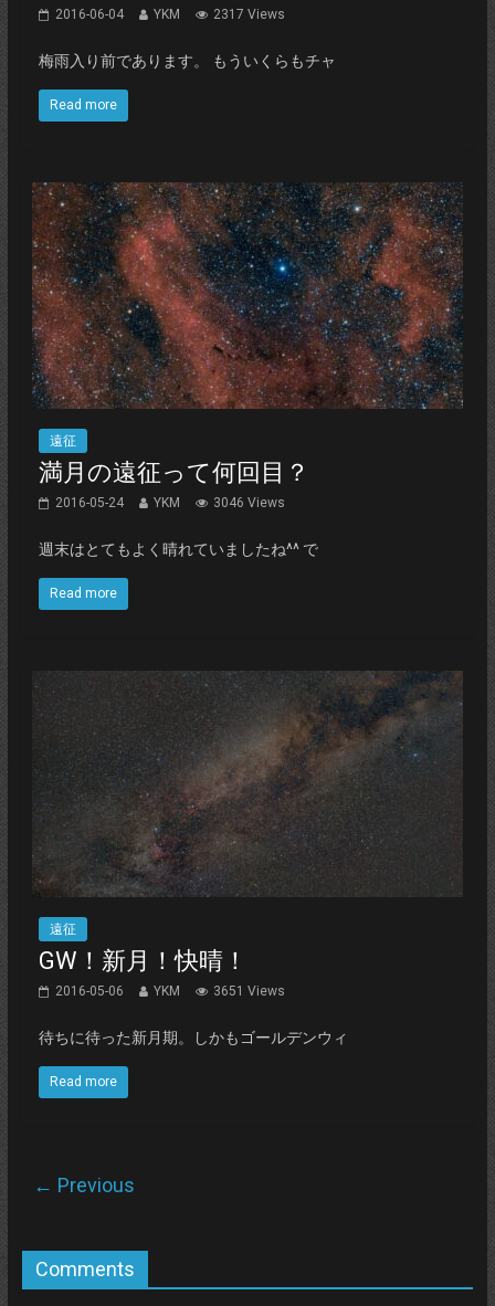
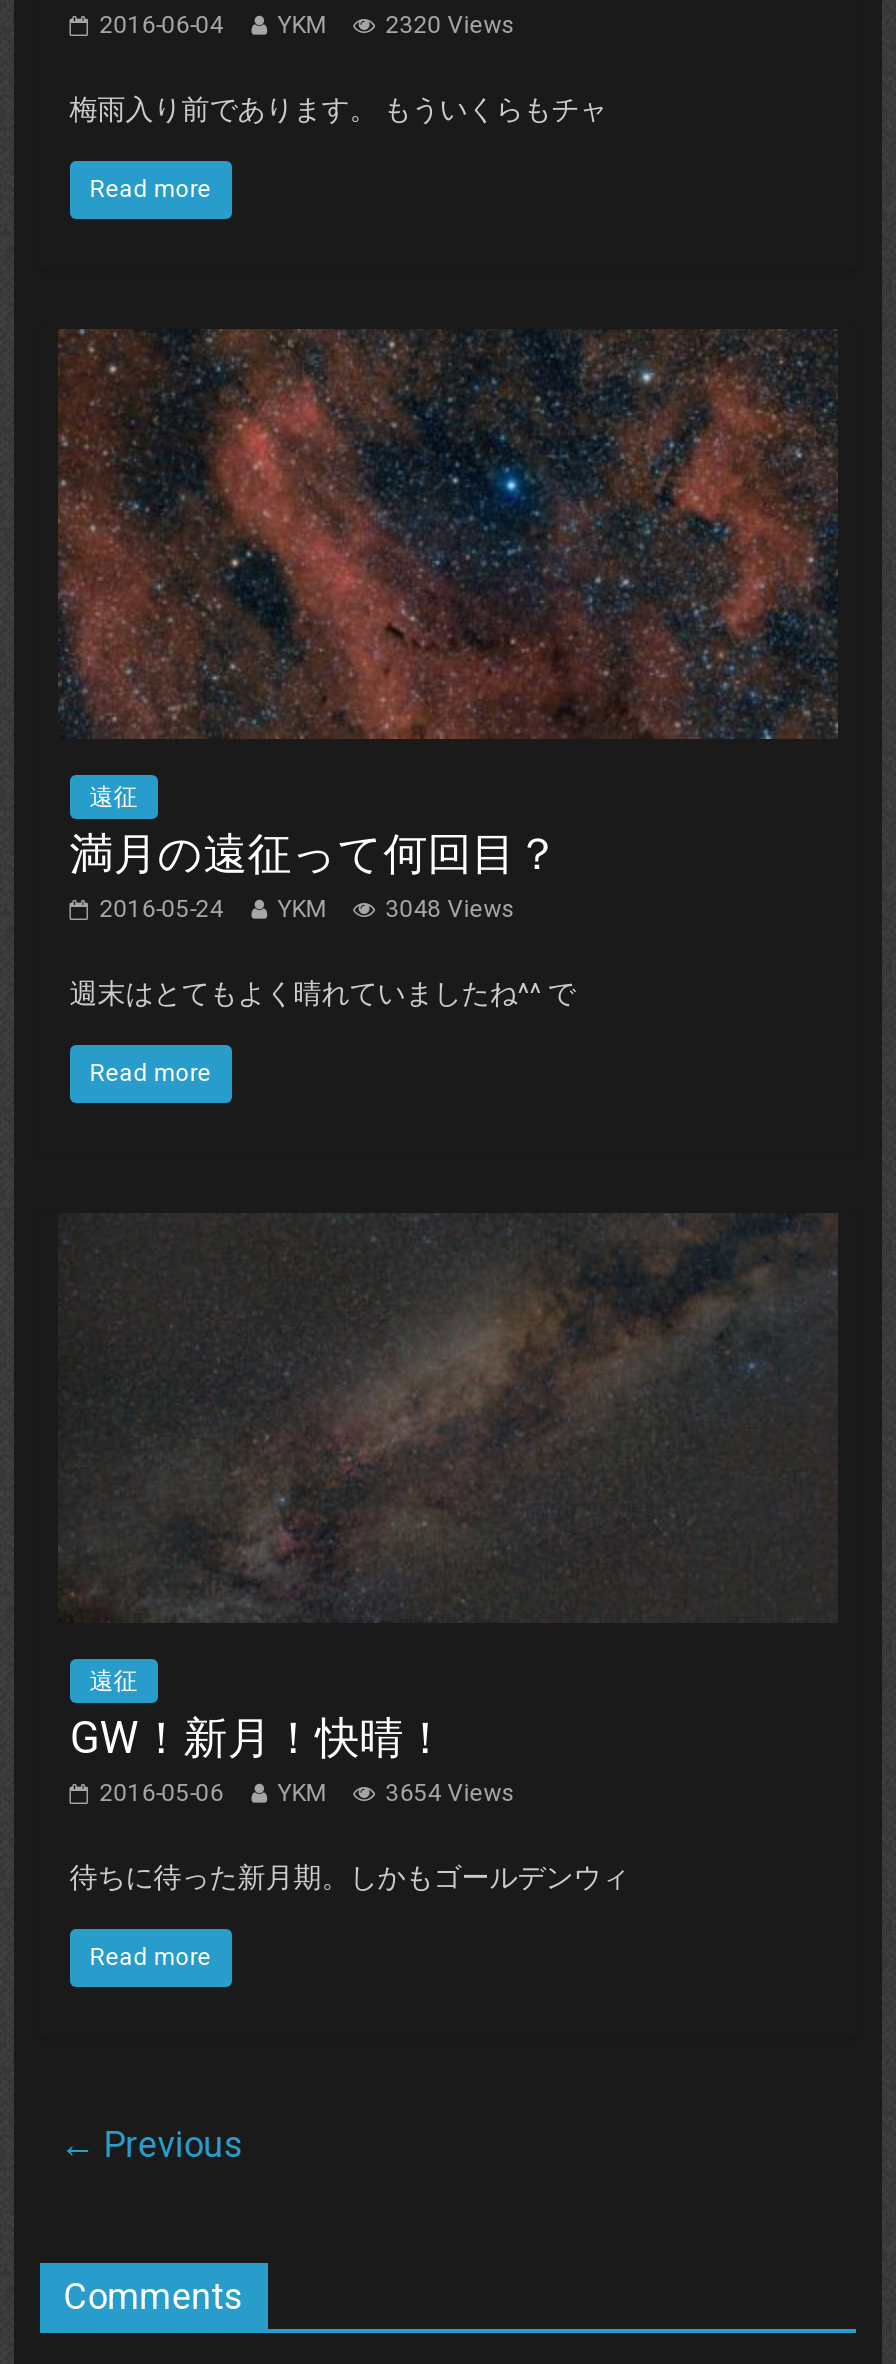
- 2317 Views
+ 2320 Views

- 3046 Views
+ 3048 Views

- 3651 Views
+ 3654 Views
